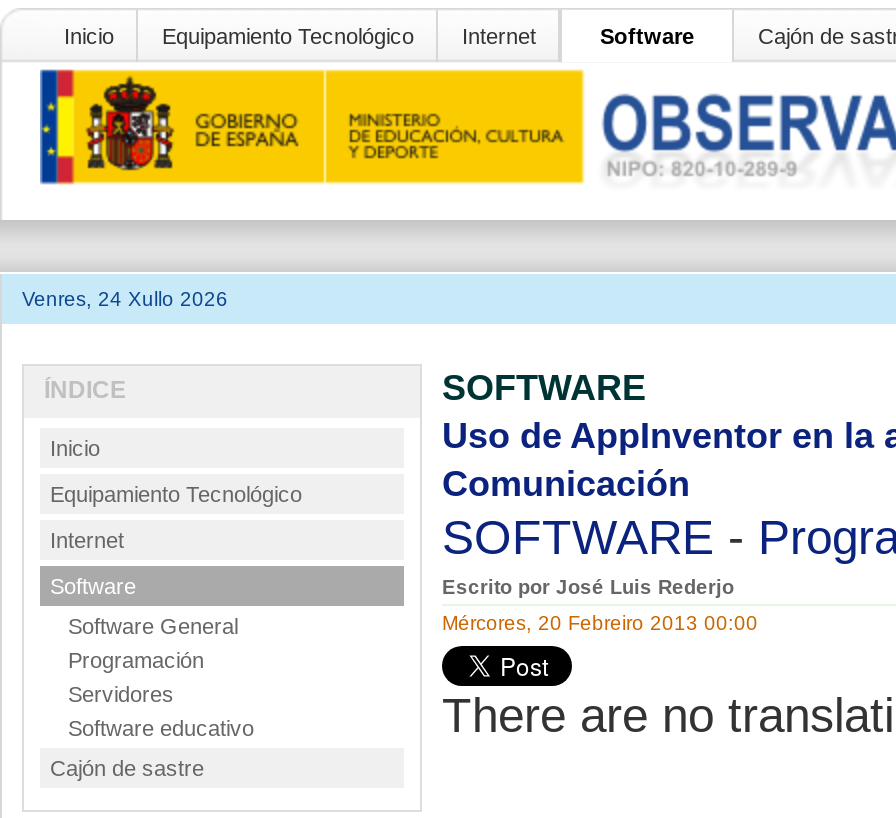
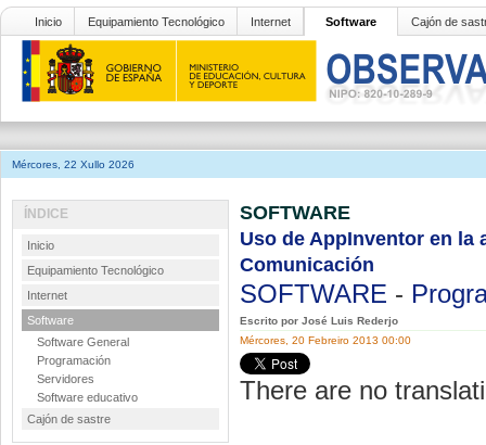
- Venres, 24 Xullo 2026
+ Mércores, 22 Xullo 2026
